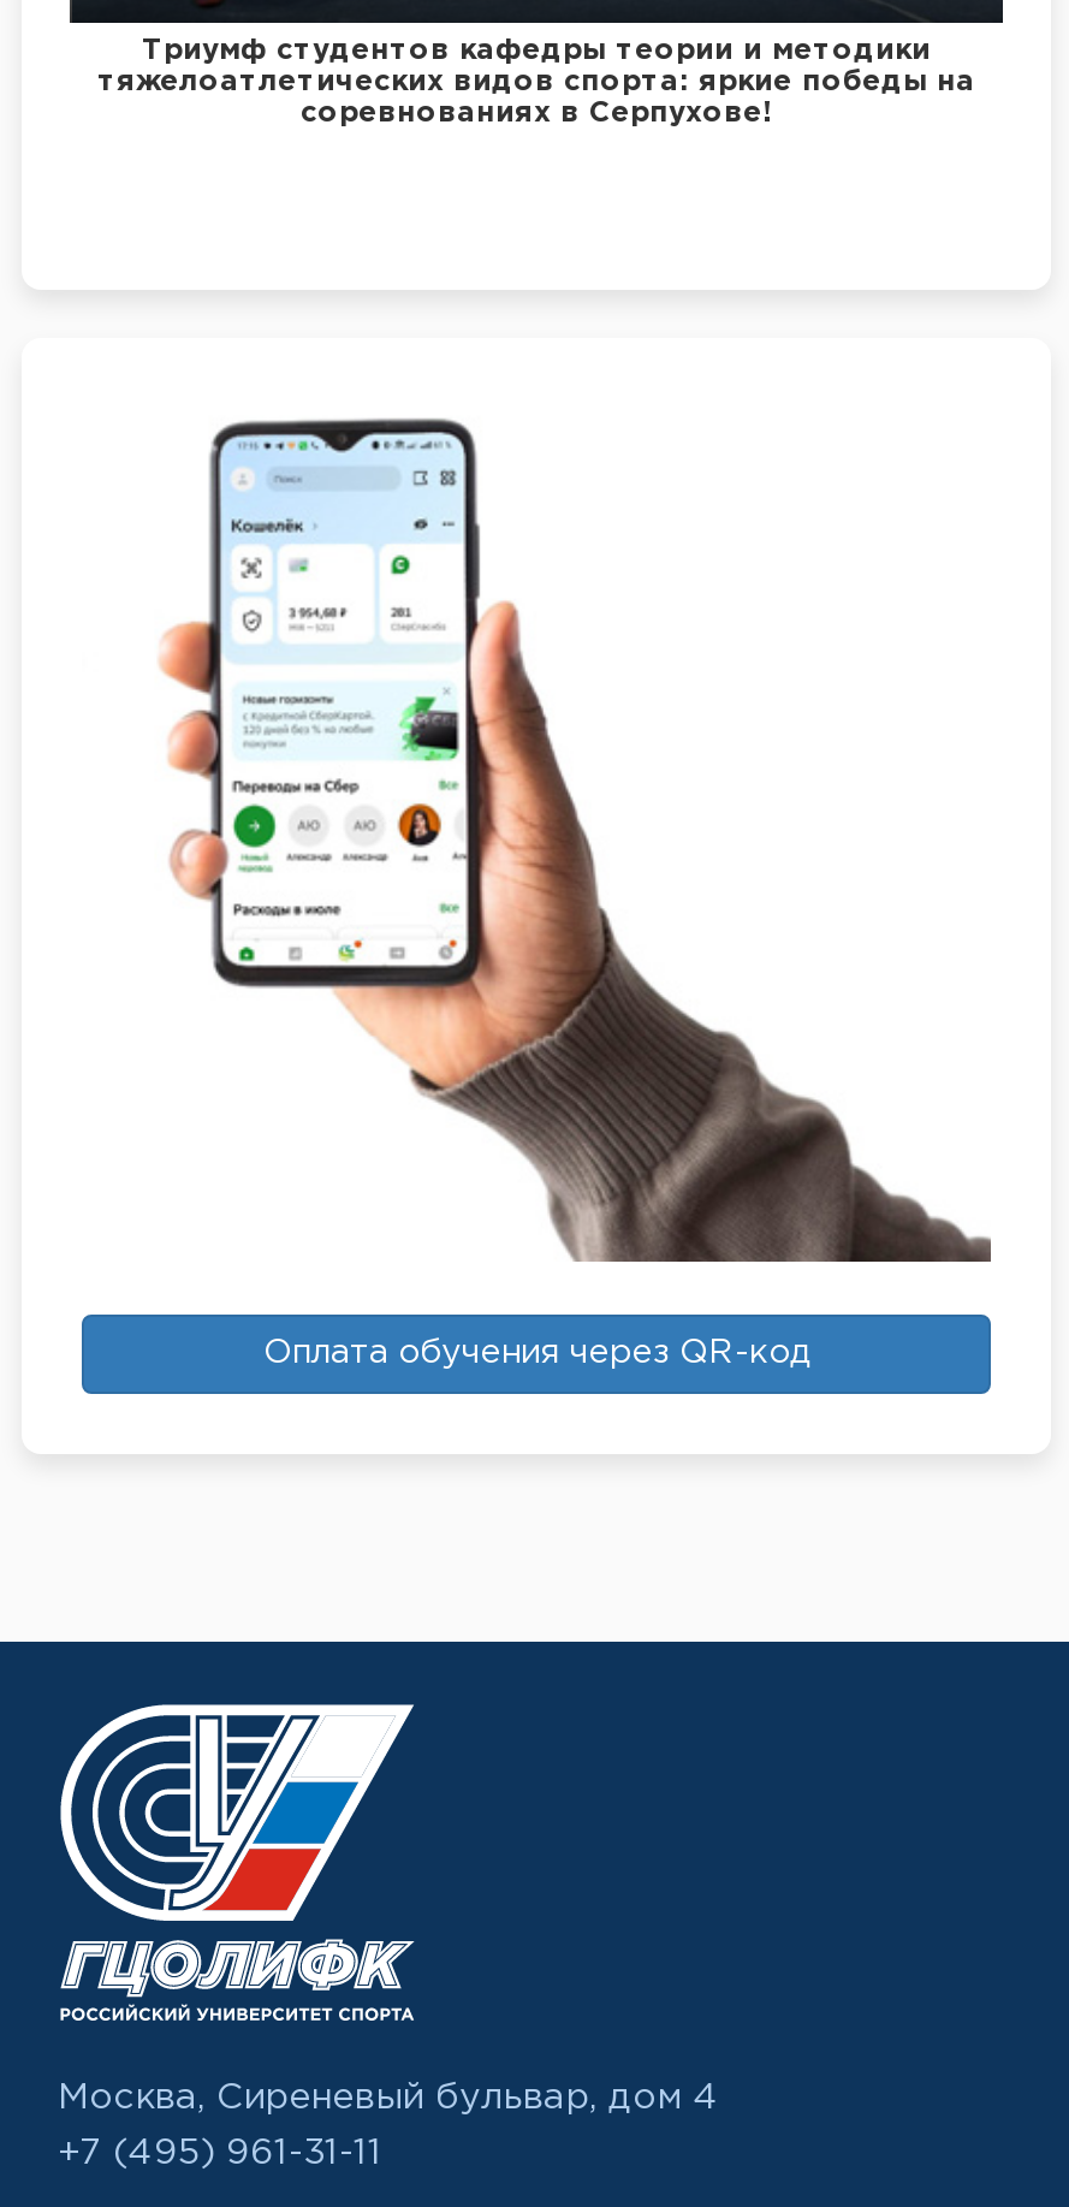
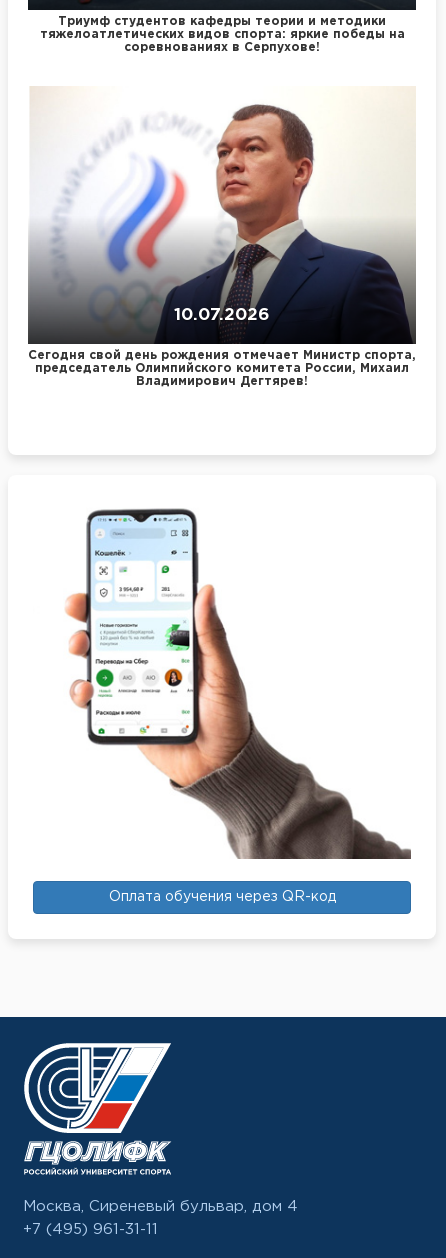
+ [image]
+ 10.07.2026
+ Сегодня свой день рождения отмечает Министр спорта,
+ председатель Олимпийского комитета России, Михаил
+ Владимирович Дегтярев!
